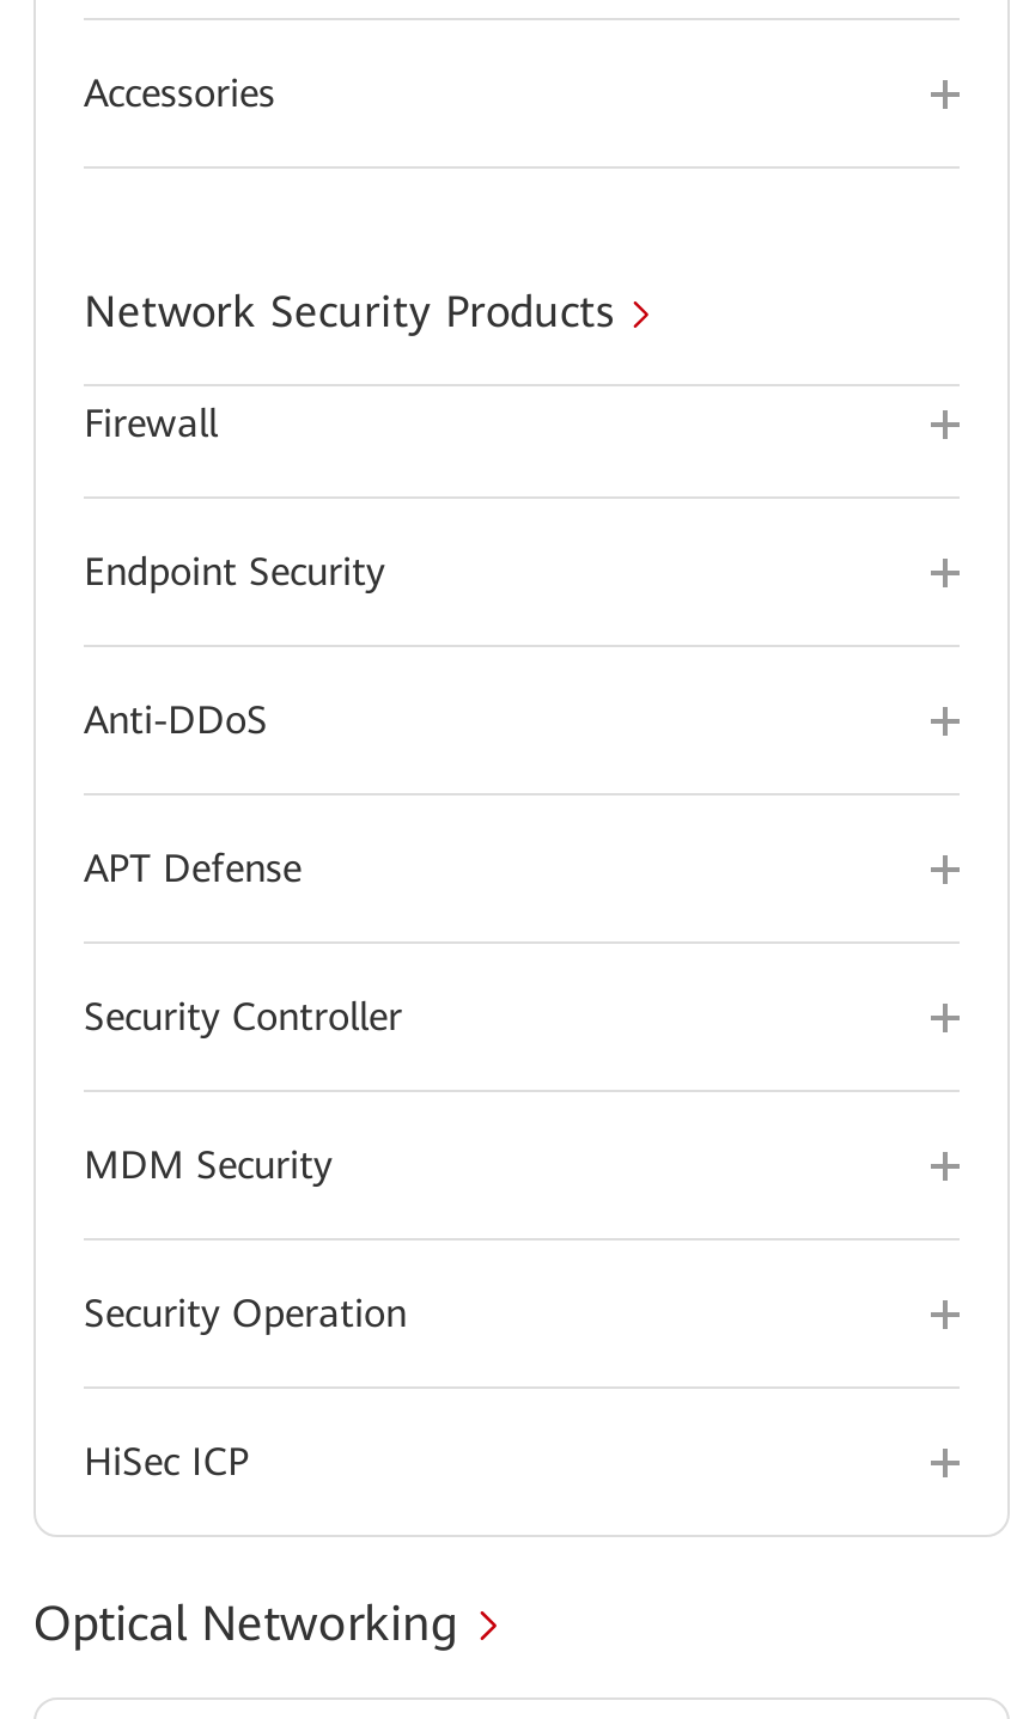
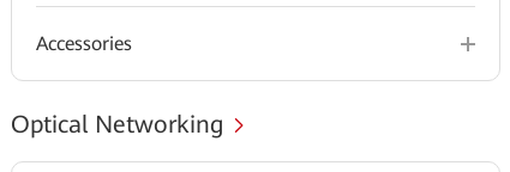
- Network Security Products
- Firewall
- Endpoint Security
- Anti-DDoS
- APT Defense
- Security Controller
- MDM Security
- Security Operation
- HiSec ICP
